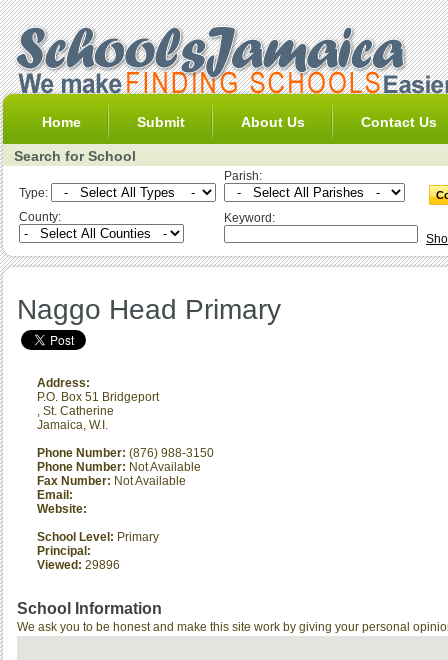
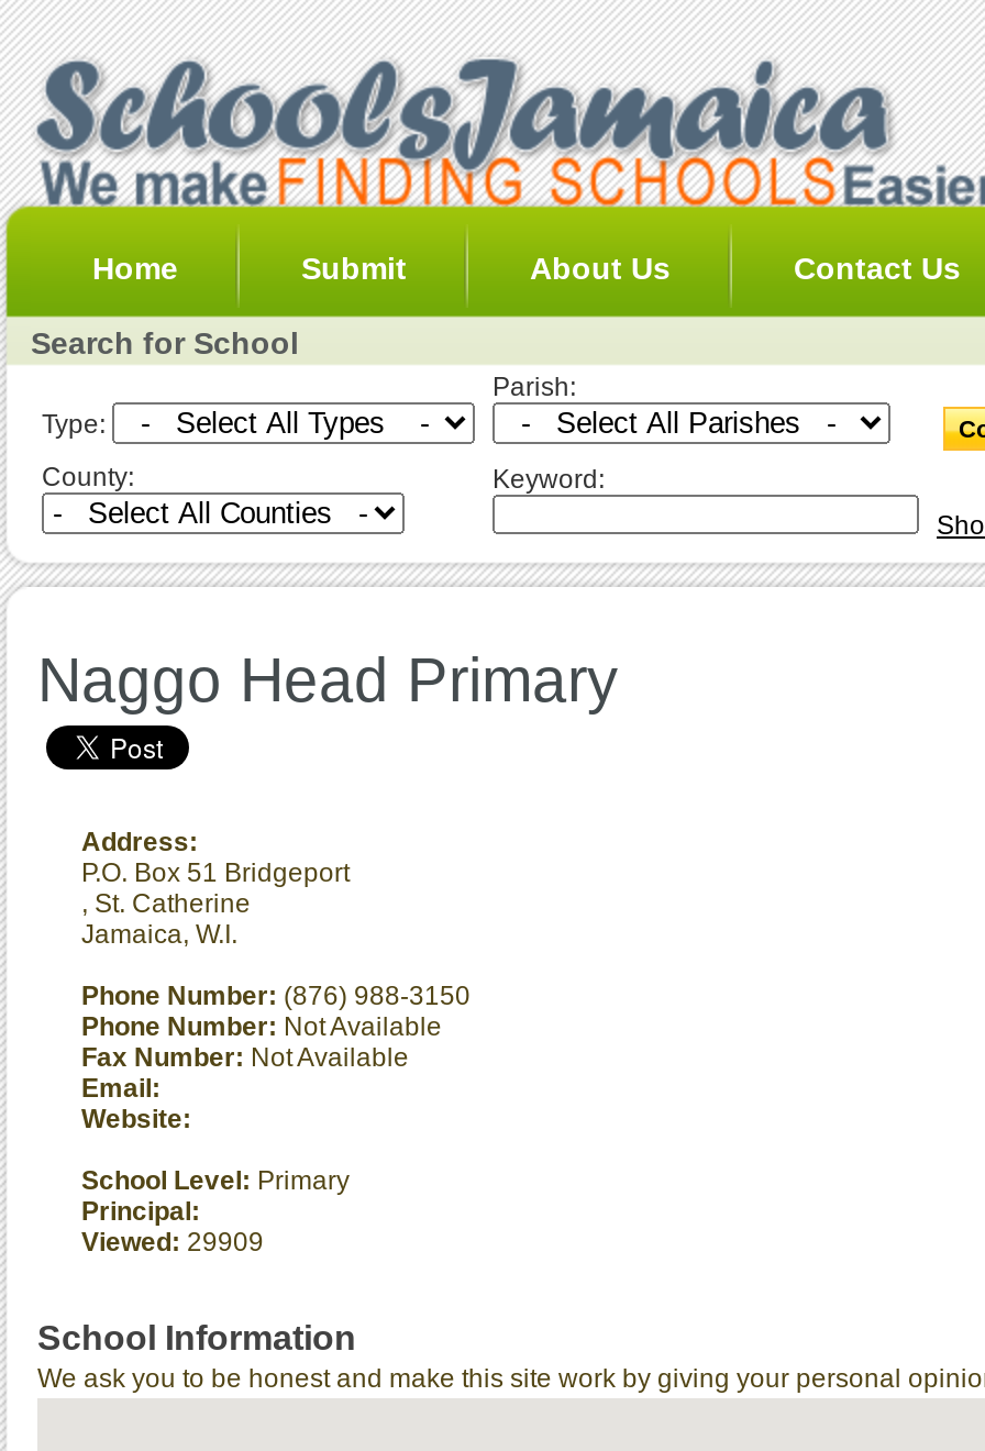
- Viewed: 29896
+ Viewed: 29909
